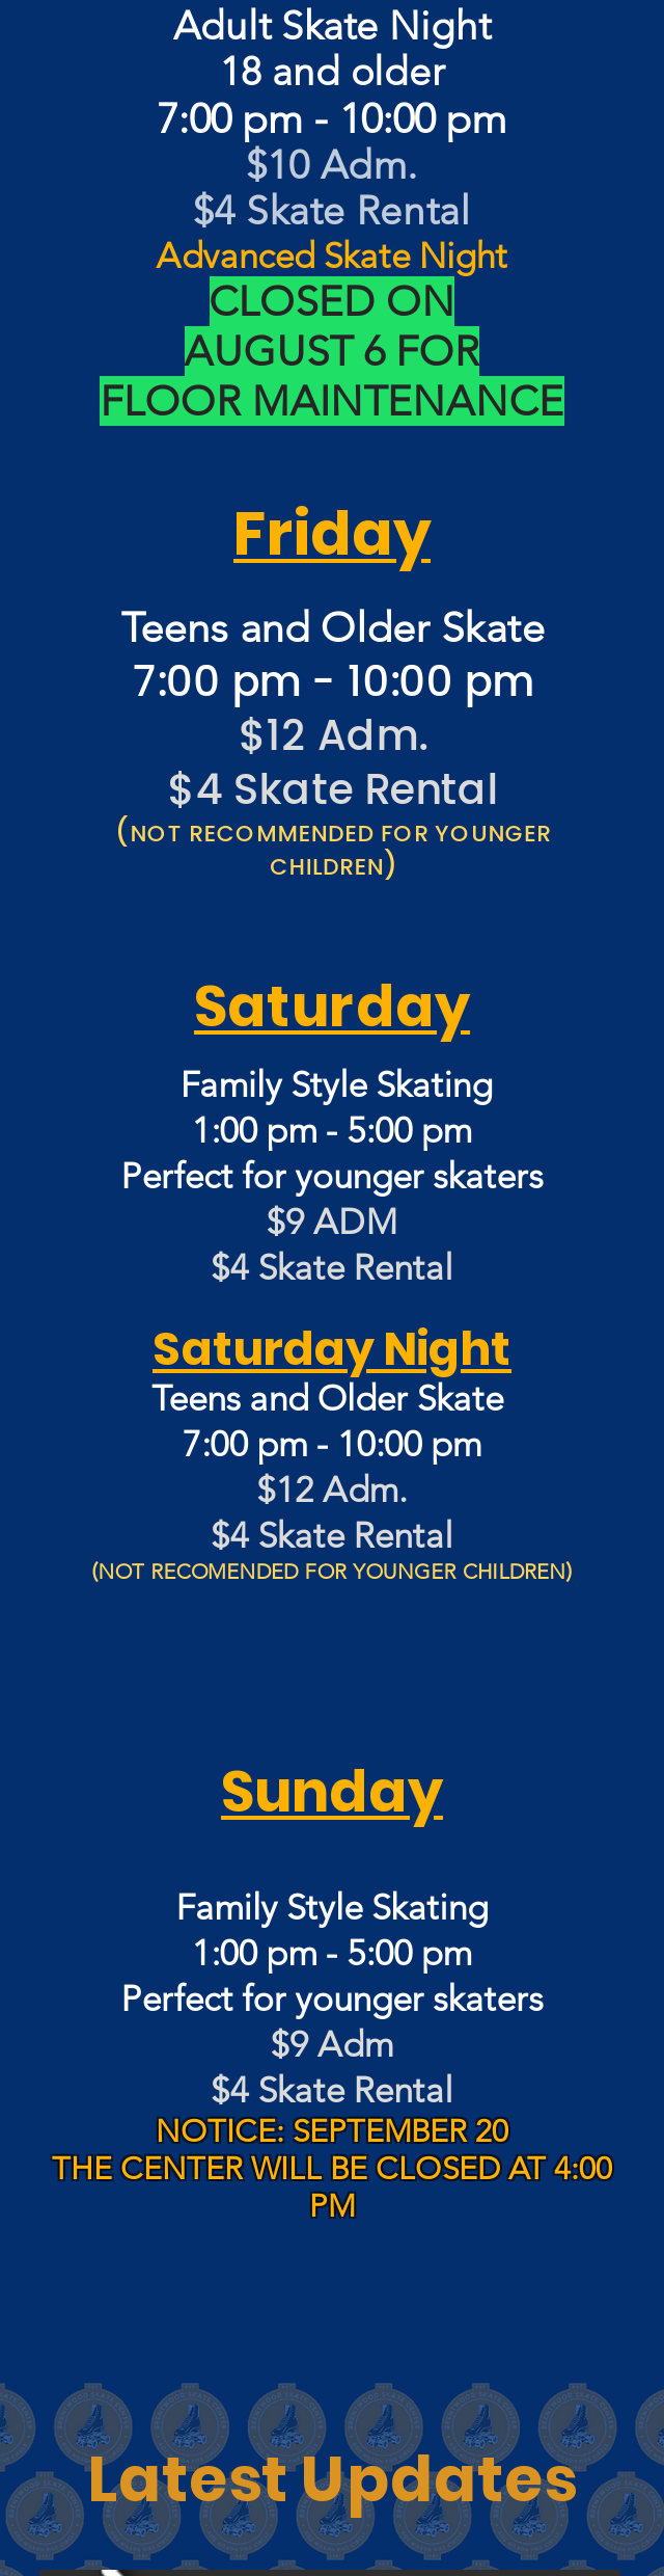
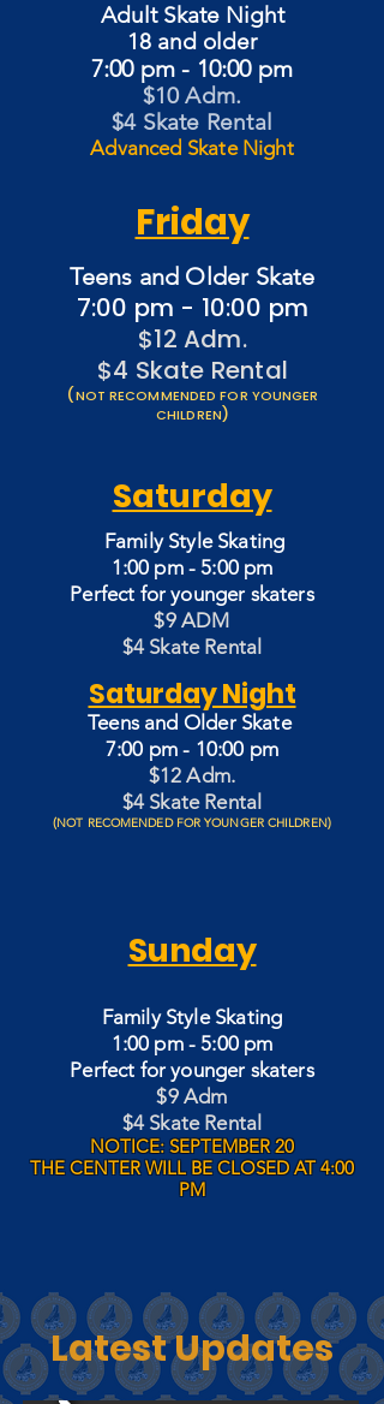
- CLOSED ON
- AUGUST 6 FOR
- FLOOR MAINTENANCE
